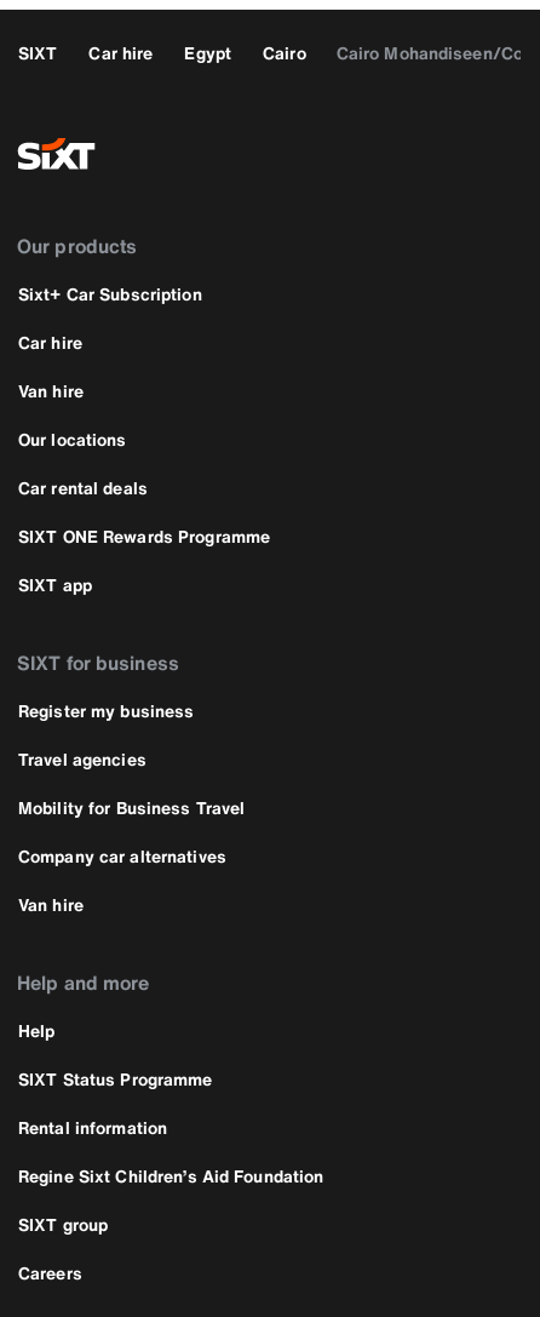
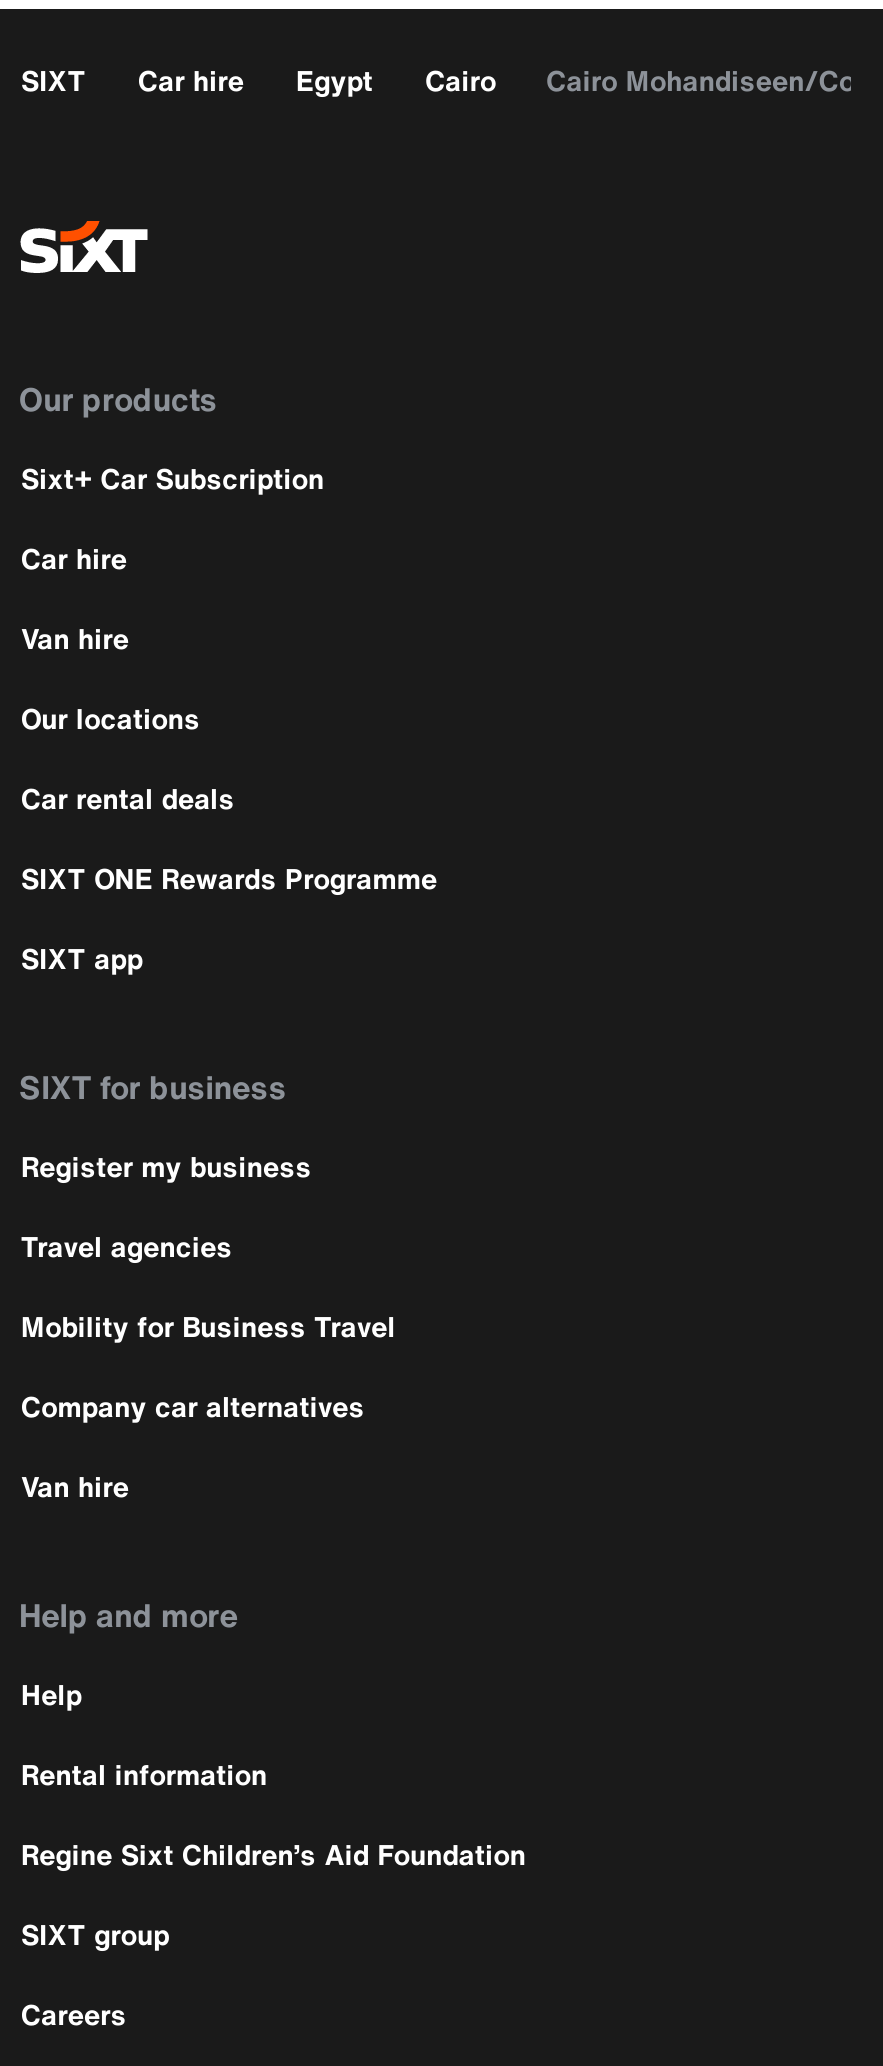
- SIXT Status Programme
